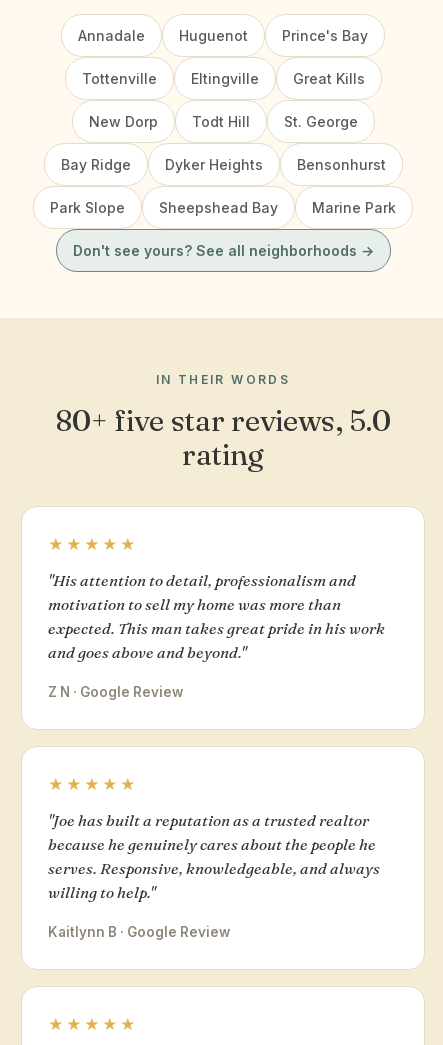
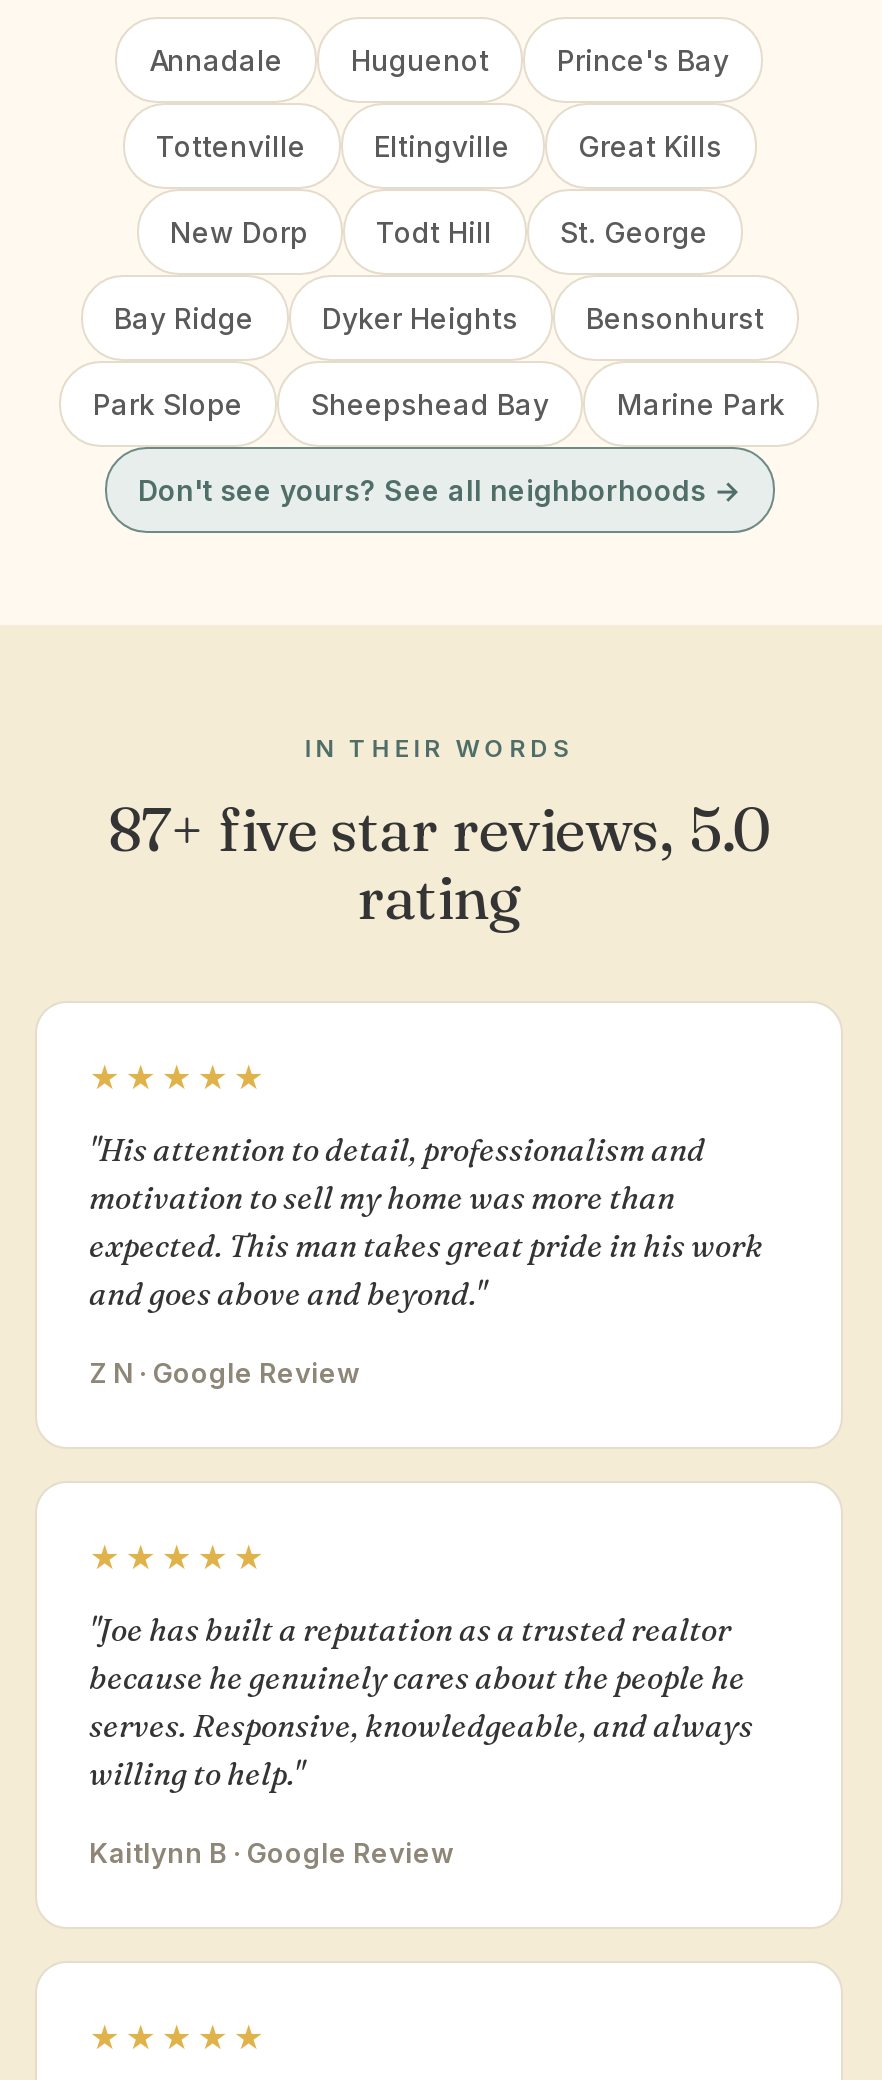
- 80+ five star reviews, 5.0
+ 87+ five star reviews, 5.0
